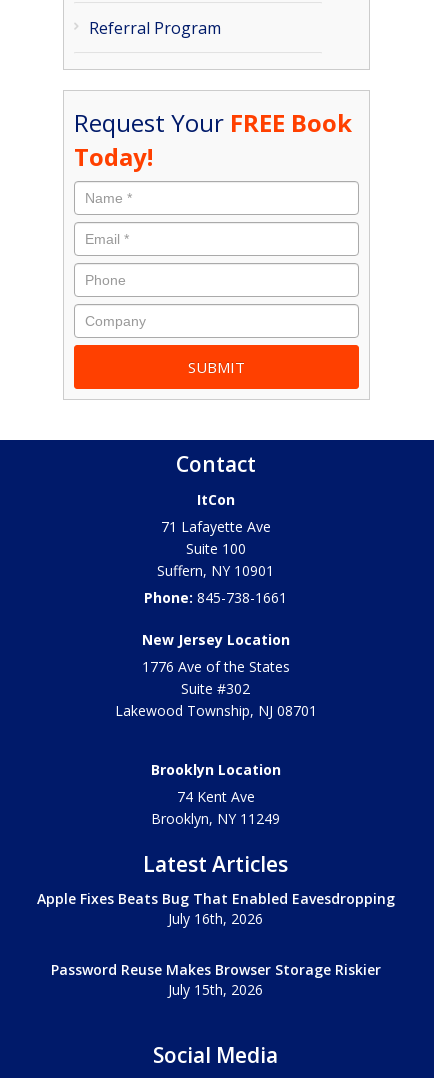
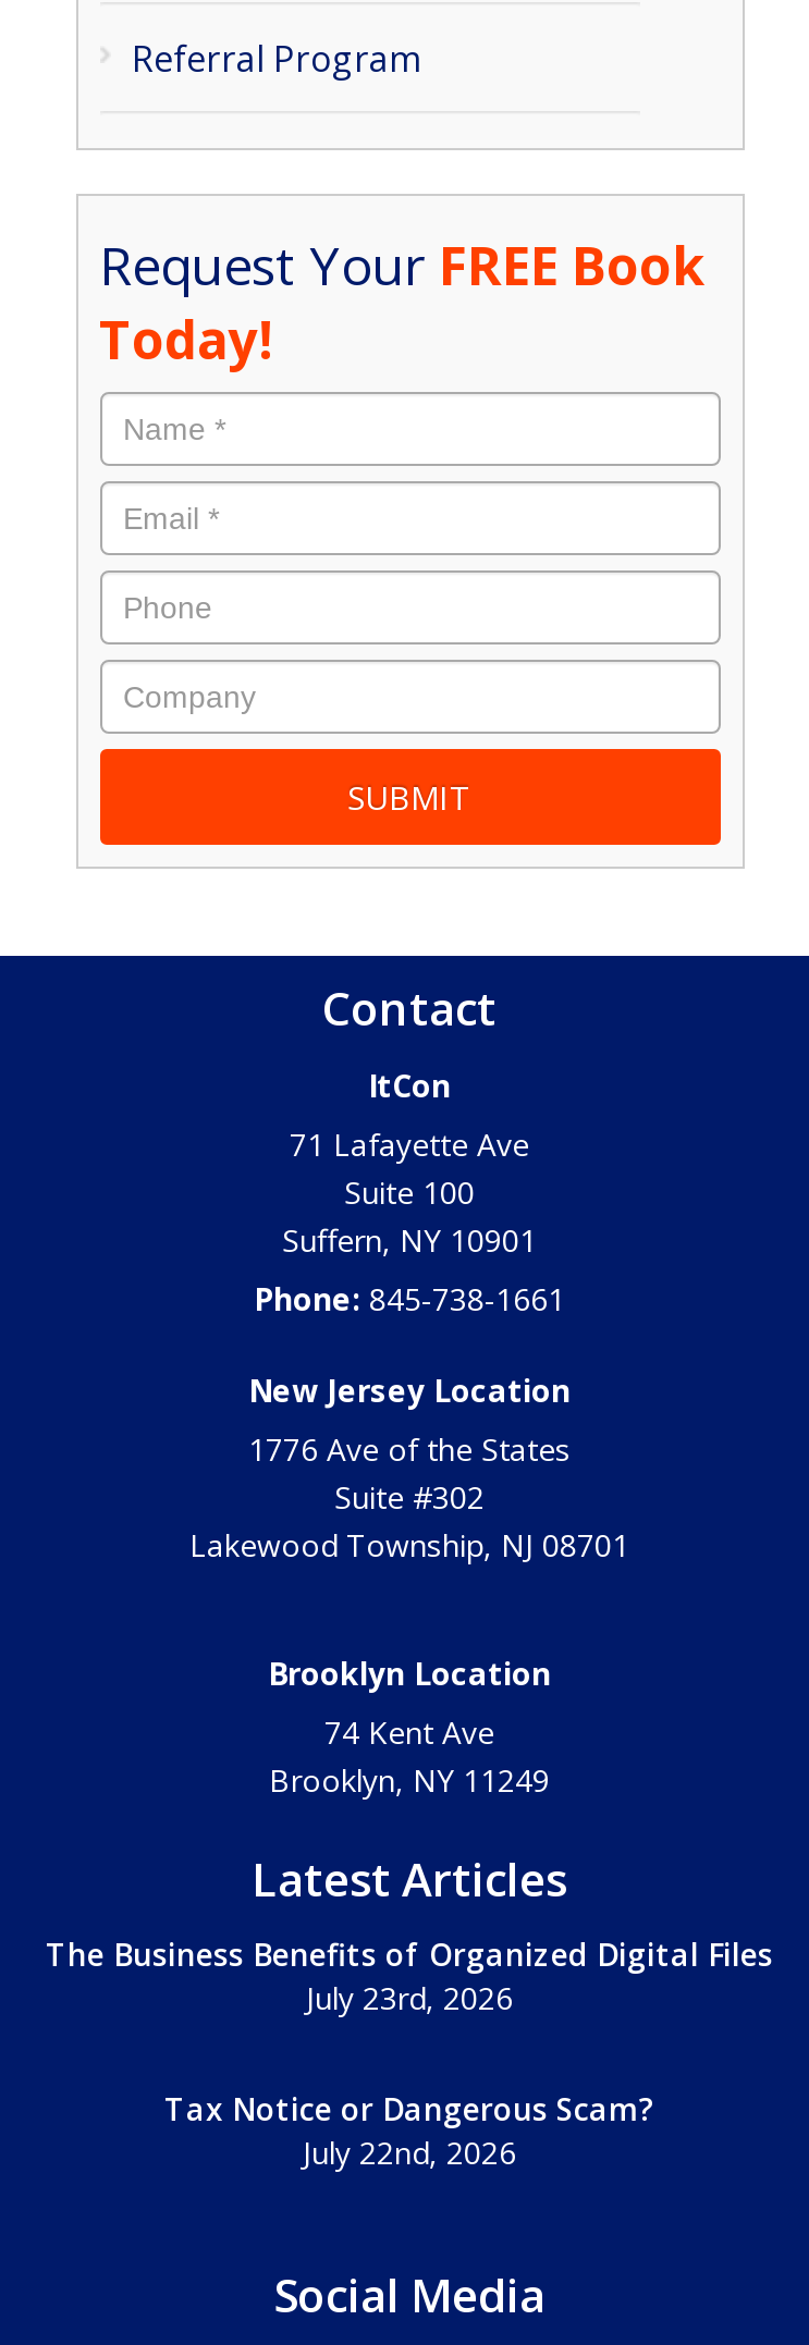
- Apple Fixes Beats Bug That Enabled Eavesdropping
- July 16th, 2026
+ The Business Benefits of Organized Digital Files
+ July 23rd, 2026

- Password Reuse Makes Browser Storage Riskier
- July 15th, 2026
+ Tax Notice or Dangerous Scam?
+ July 22nd, 2026
